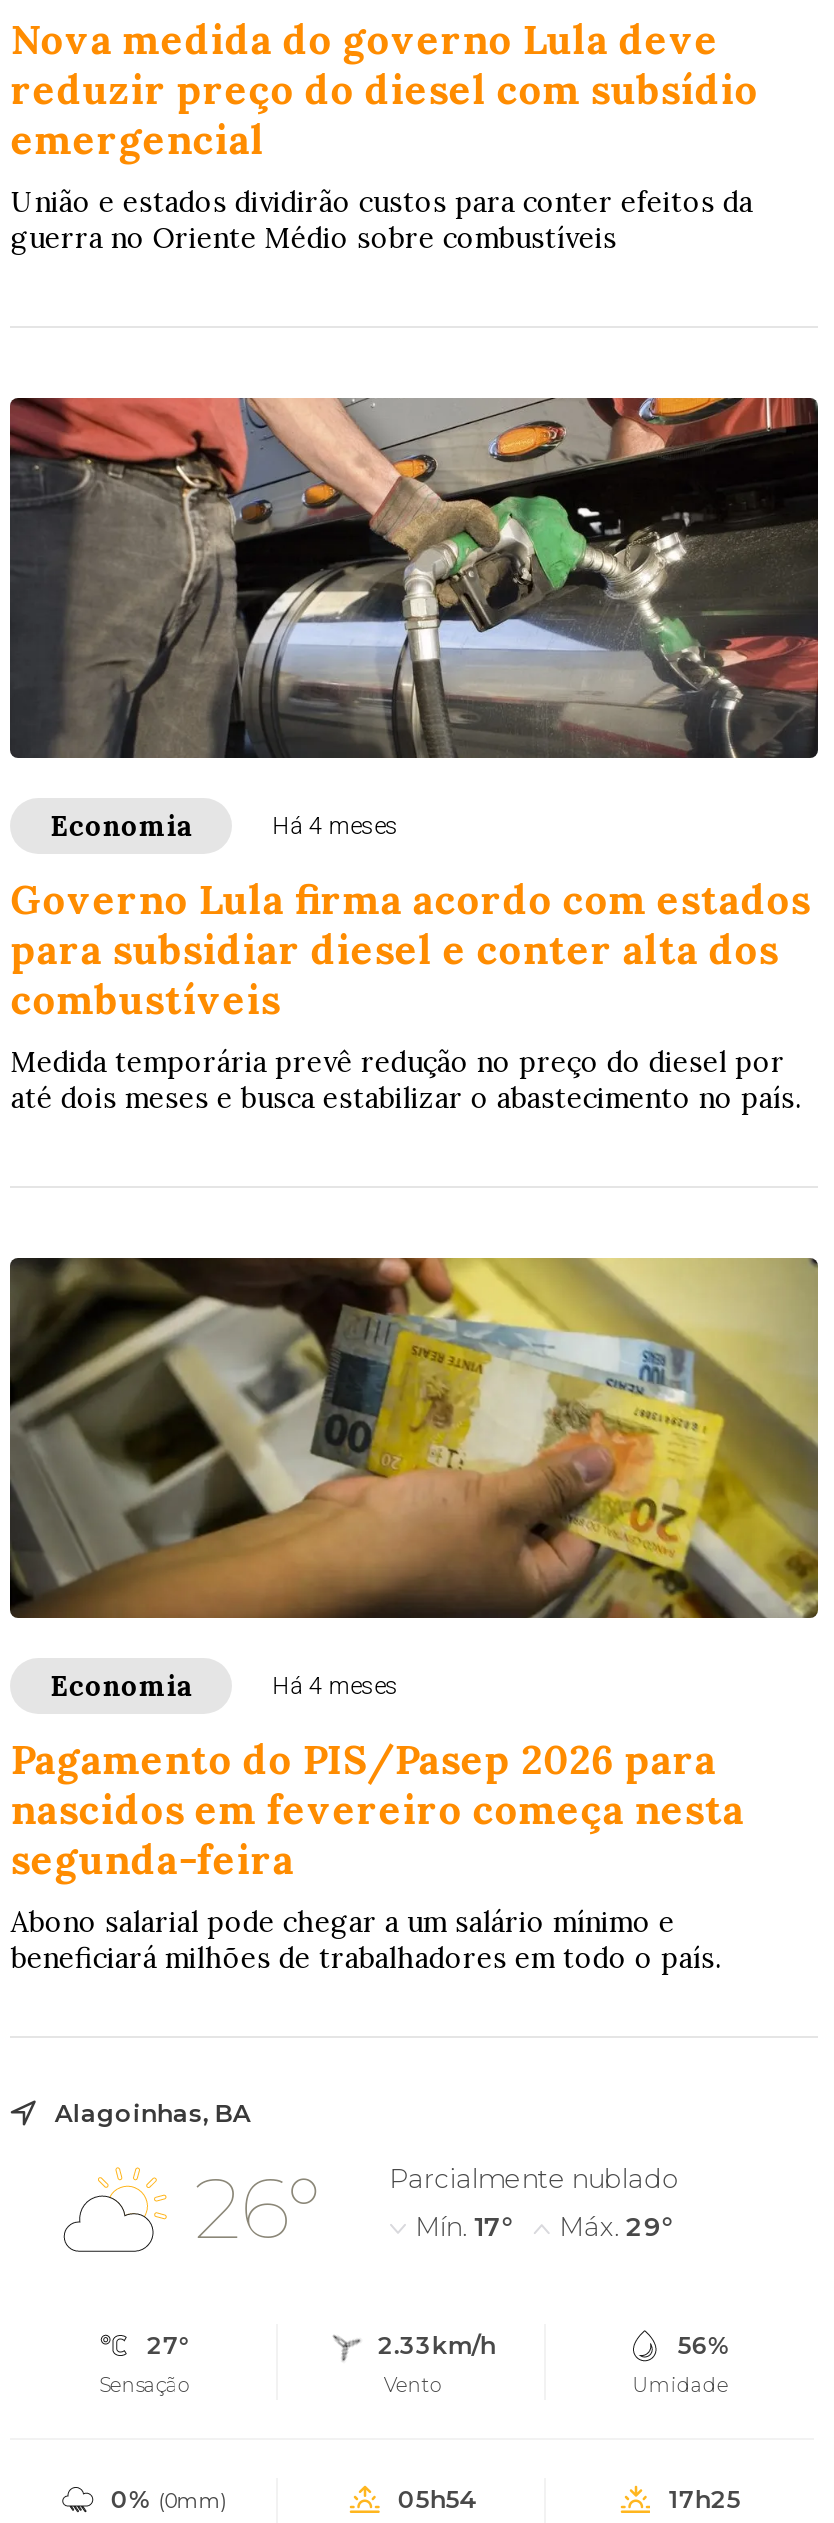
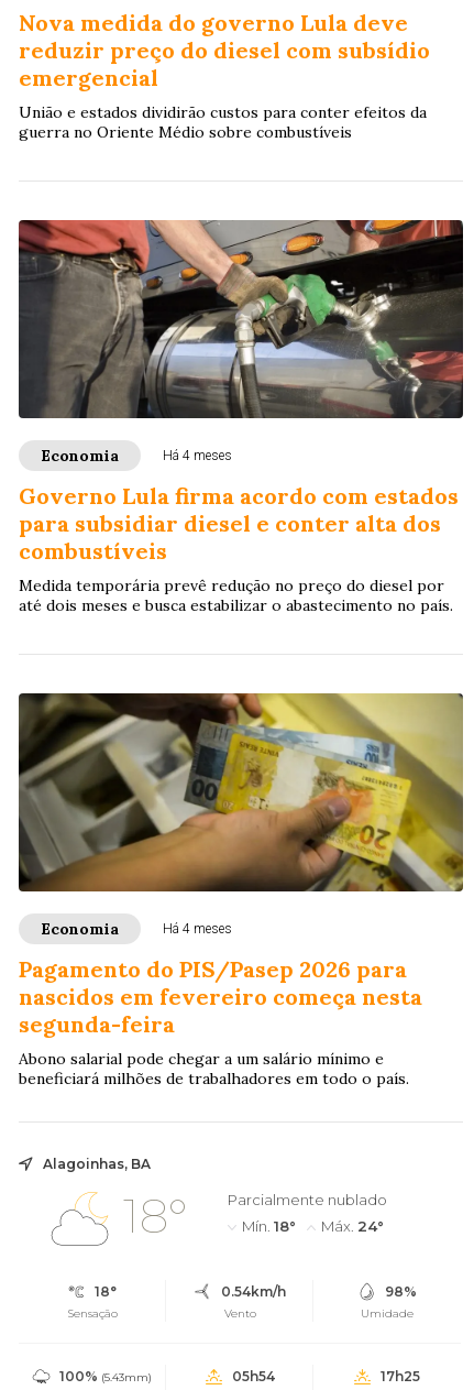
- 26°
+ 18°

- Mín. 17°
+ Mín. 18°

- Máx. 29°
+ Máx. 24°

- 27°
+ 18°

- 2.33km/h
+ 0.54km/h

- 56%
+ 98%

- 0% (0mm)
+ 100% (5.43mm)
